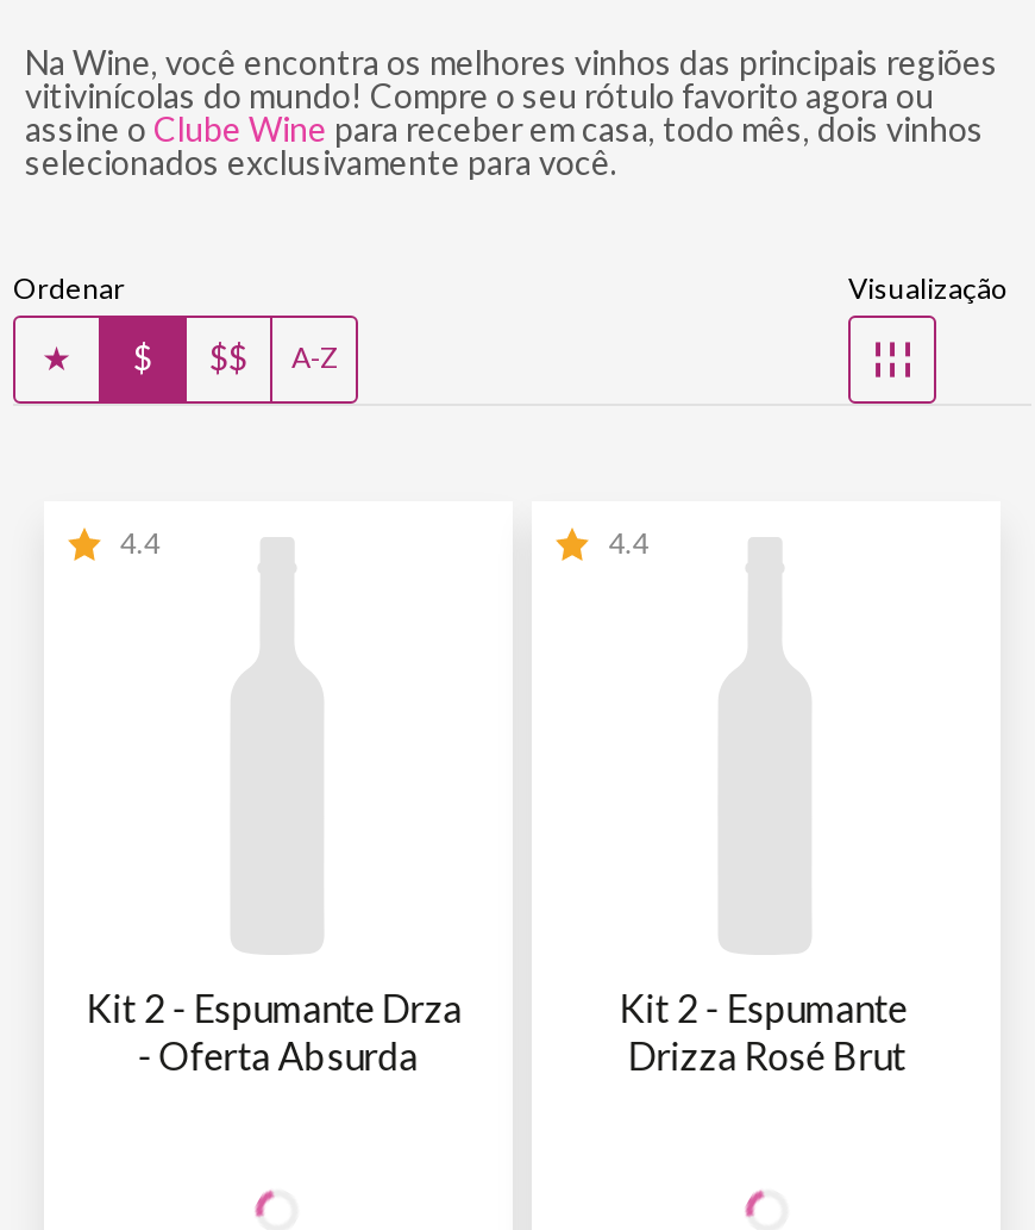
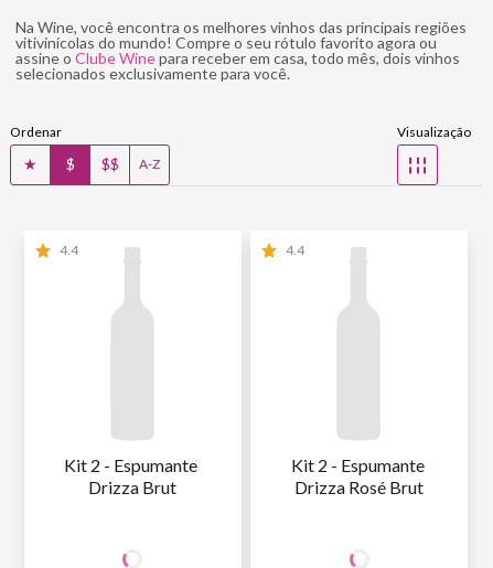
- Kit 2 - Espumante Drza
- - Oferta Absurda
+ Kit 2 - Espumante
+ Drizza Brut
